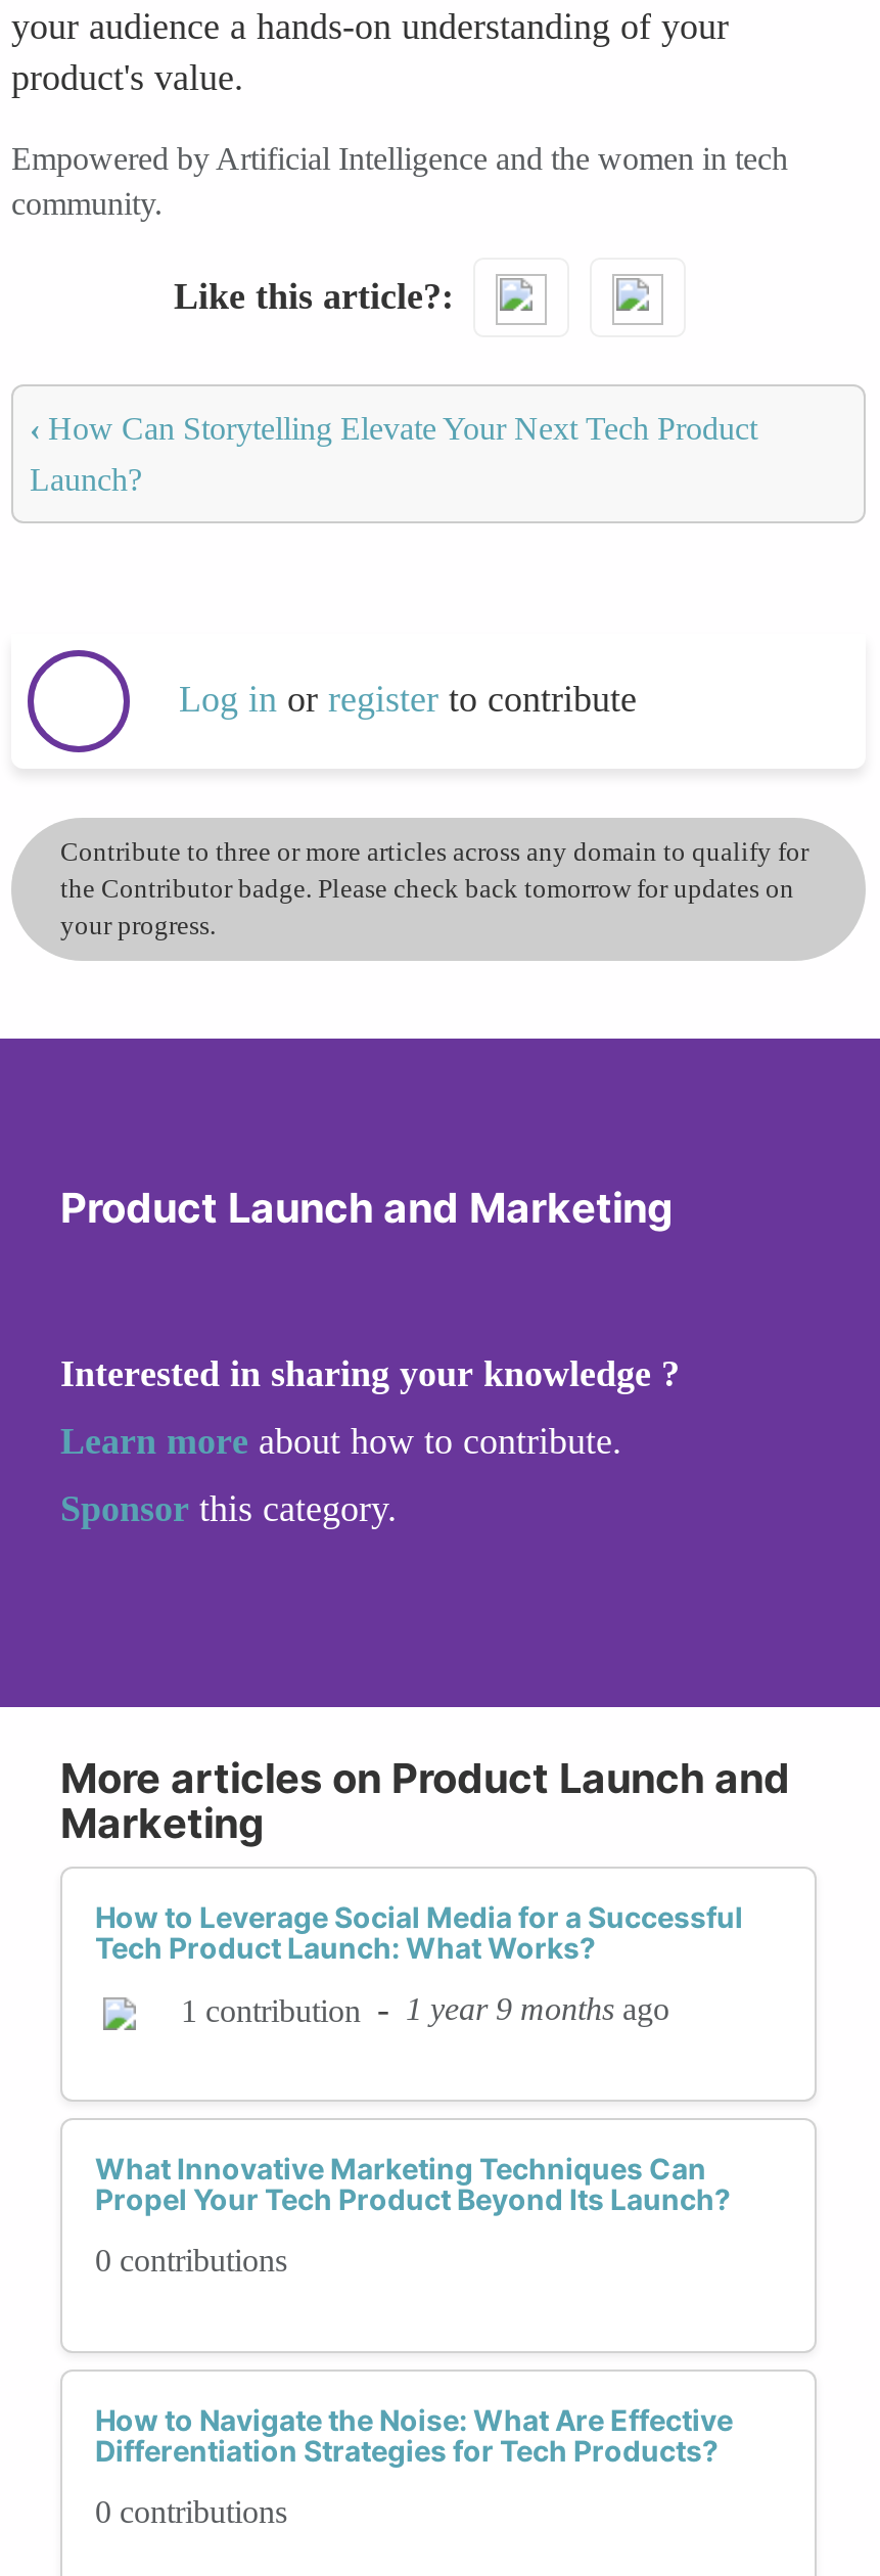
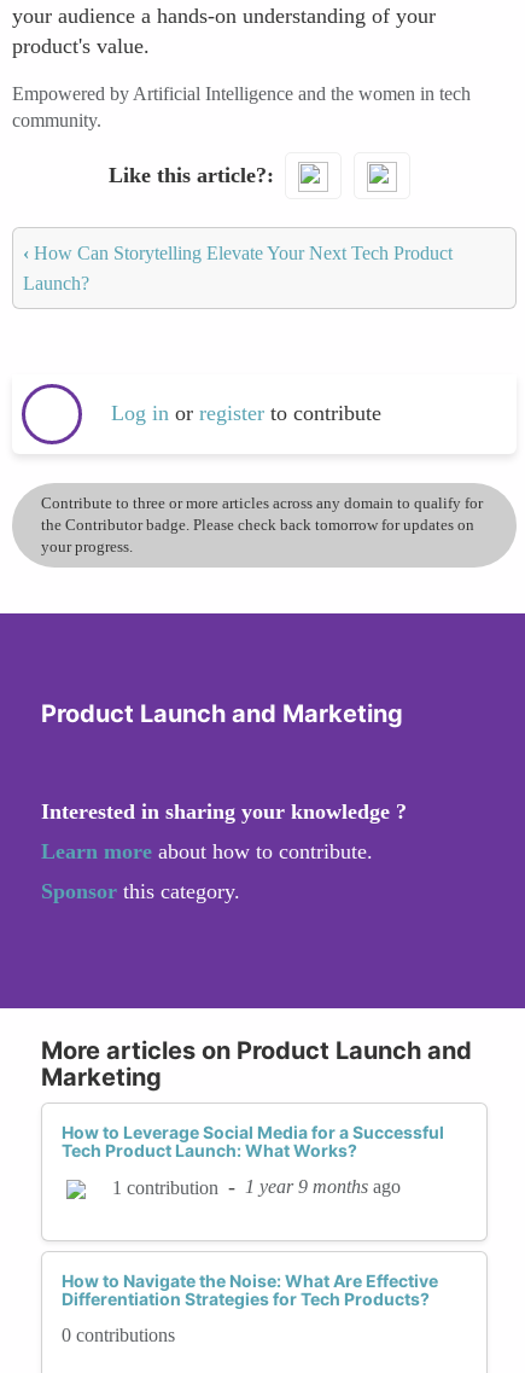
- What Innovative Marketing Techniques Can
- Propel Your Tech Product Beyond Its Launch?
- 0 contributions
